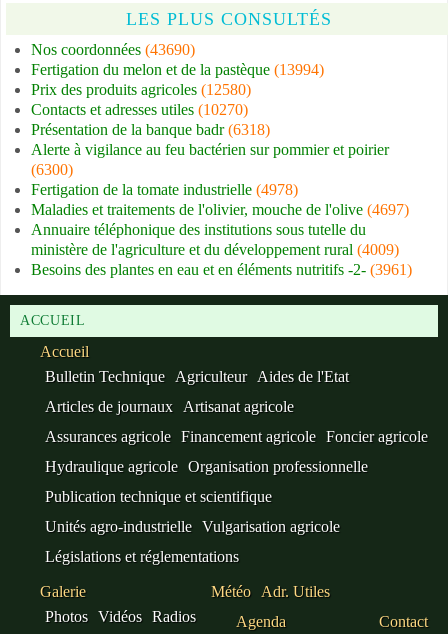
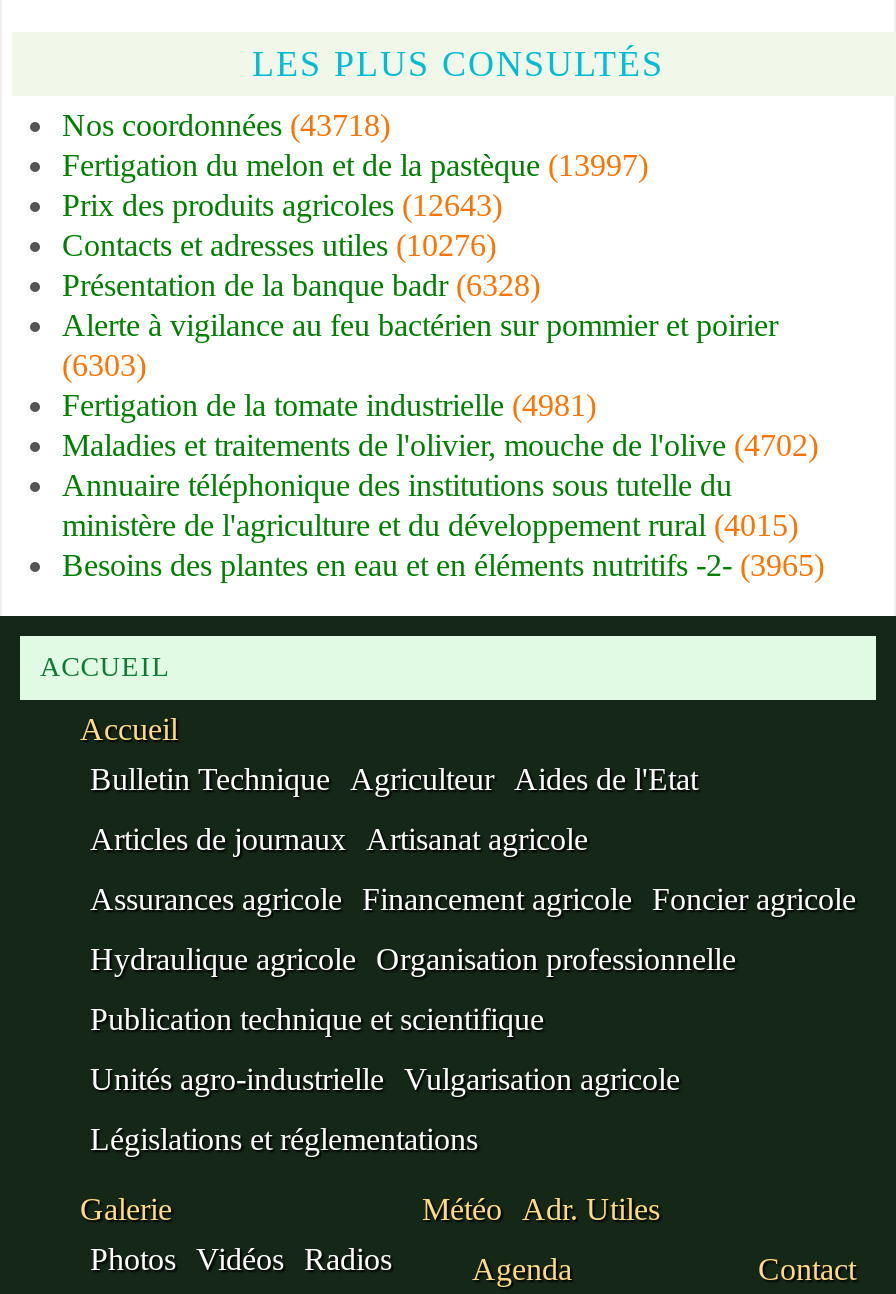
- Nos coordonnées (43690)
+ Nos coordonnées (43718)

- Fertigation du melon et de la pastèque (13994)
+ Fertigation du melon et de la pastèque (13997)

- Prix des produits agricoles (12580)
+ Prix des produits agricoles (12643)

- Contacts et adresses utiles (10270)
+ Contacts et adresses utiles (10276)

- Présentation de la banque badr (6318)
+ Présentation de la banque badr (6328)

- (6300)
+ (6303)

- Fertigation de la tomate industrielle (4978)
+ Fertigation de la tomate industrielle (4981)

- Maladies et traitements de l'olivier, mouche de l'olive (4697)
+ Maladies et traitements de l'olivier, mouche de l'olive (4702)

- ministère de l'agriculture et du développement rural (4009)
+ ministère de l'agriculture et du développement rural (4015)

- Besoins des plantes en eau et en éléments nutritifs -2- (3961)
+ Besoins des plantes en eau et en éléments nutritifs -2- (3965)
